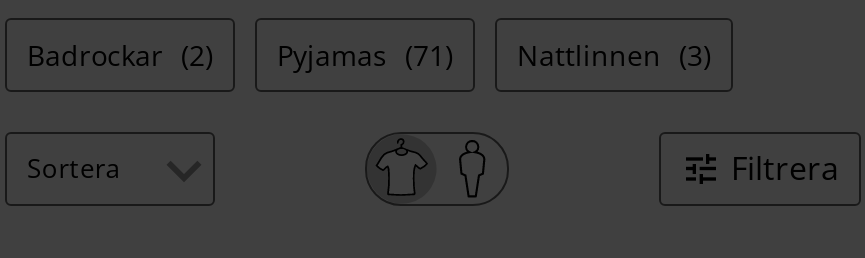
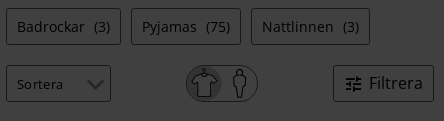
- Badrockar (2)
+ Badrockar (3)

- Pyjamas (71)
+ Pyjamas (75)
